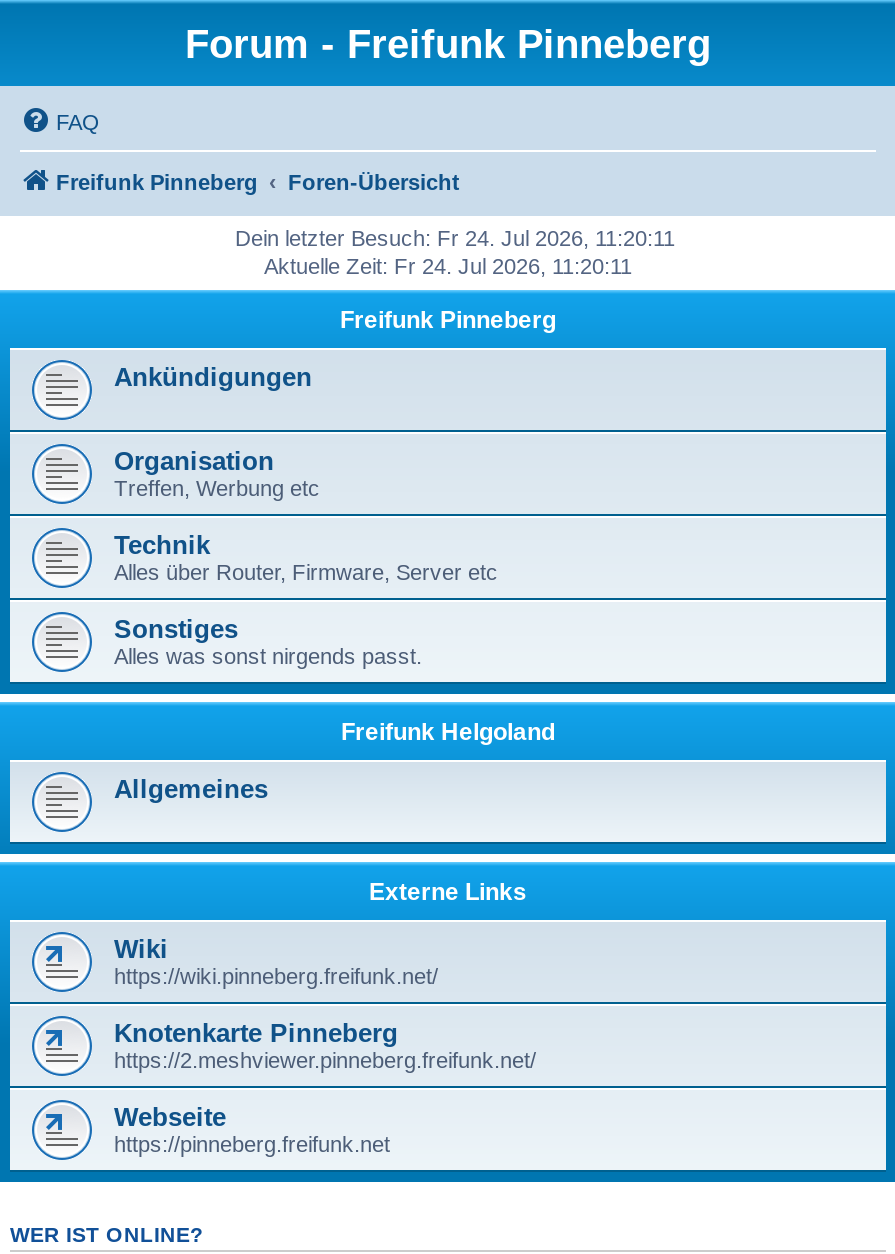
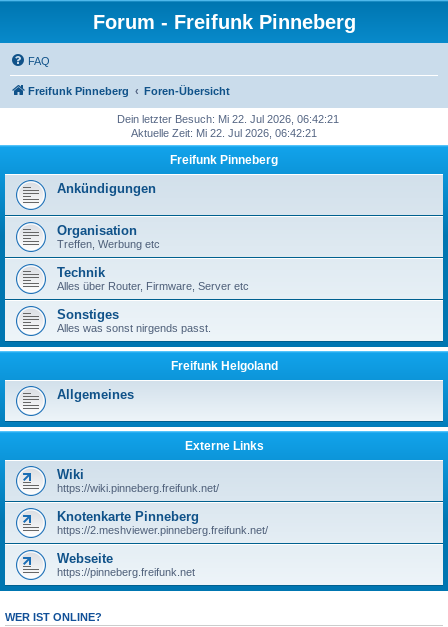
- Dein letzter Besuch: Fr 24. Jul 2026, 11:20:11
+ Dein letzter Besuch: Mi 22. Jul 2026, 06:42:21

- Aktuelle Zeit: Fr 24. Jul 2026, 11:20:11
+ Aktuelle Zeit: Mi 22. Jul 2026, 06:42:21
